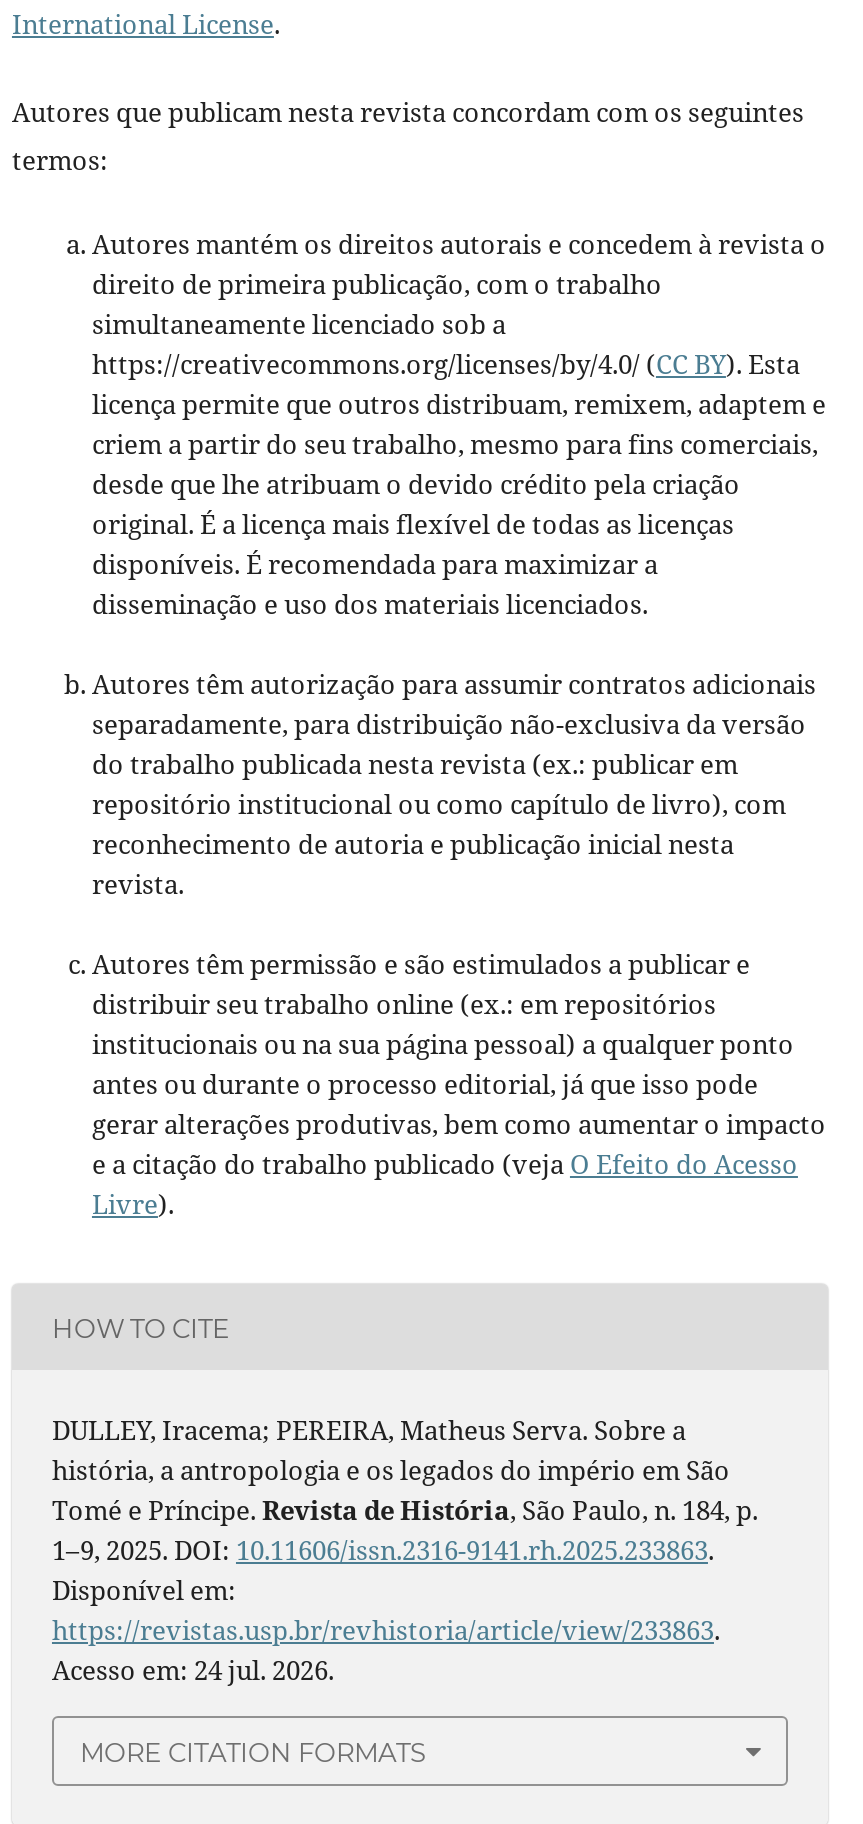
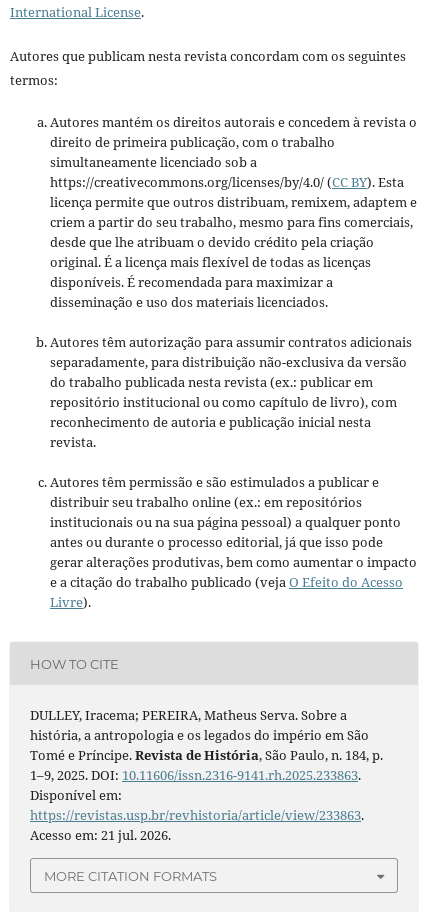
- Acesso em: 24 jul. 2026.
+ Acesso em: 21 jul. 2026.
